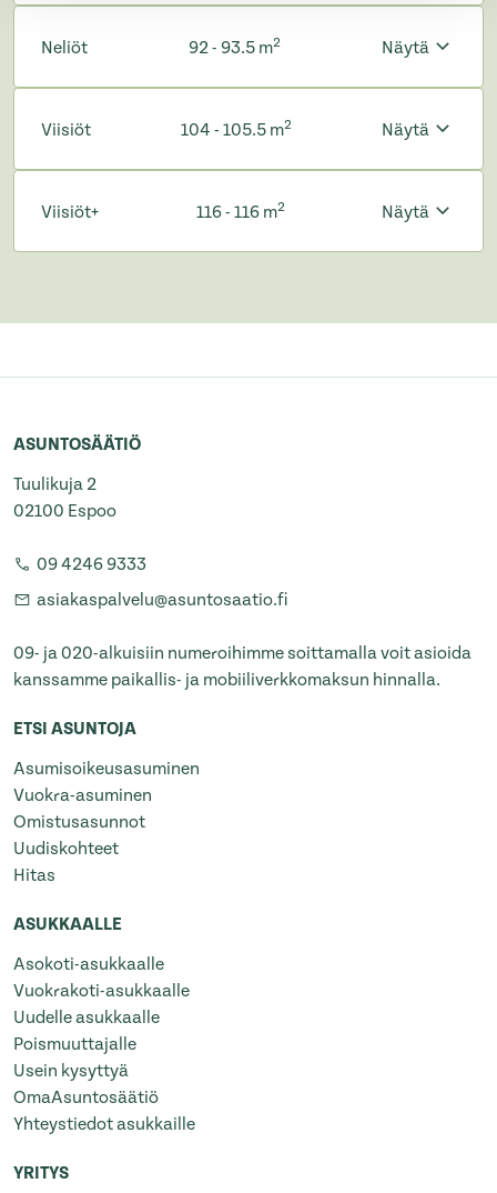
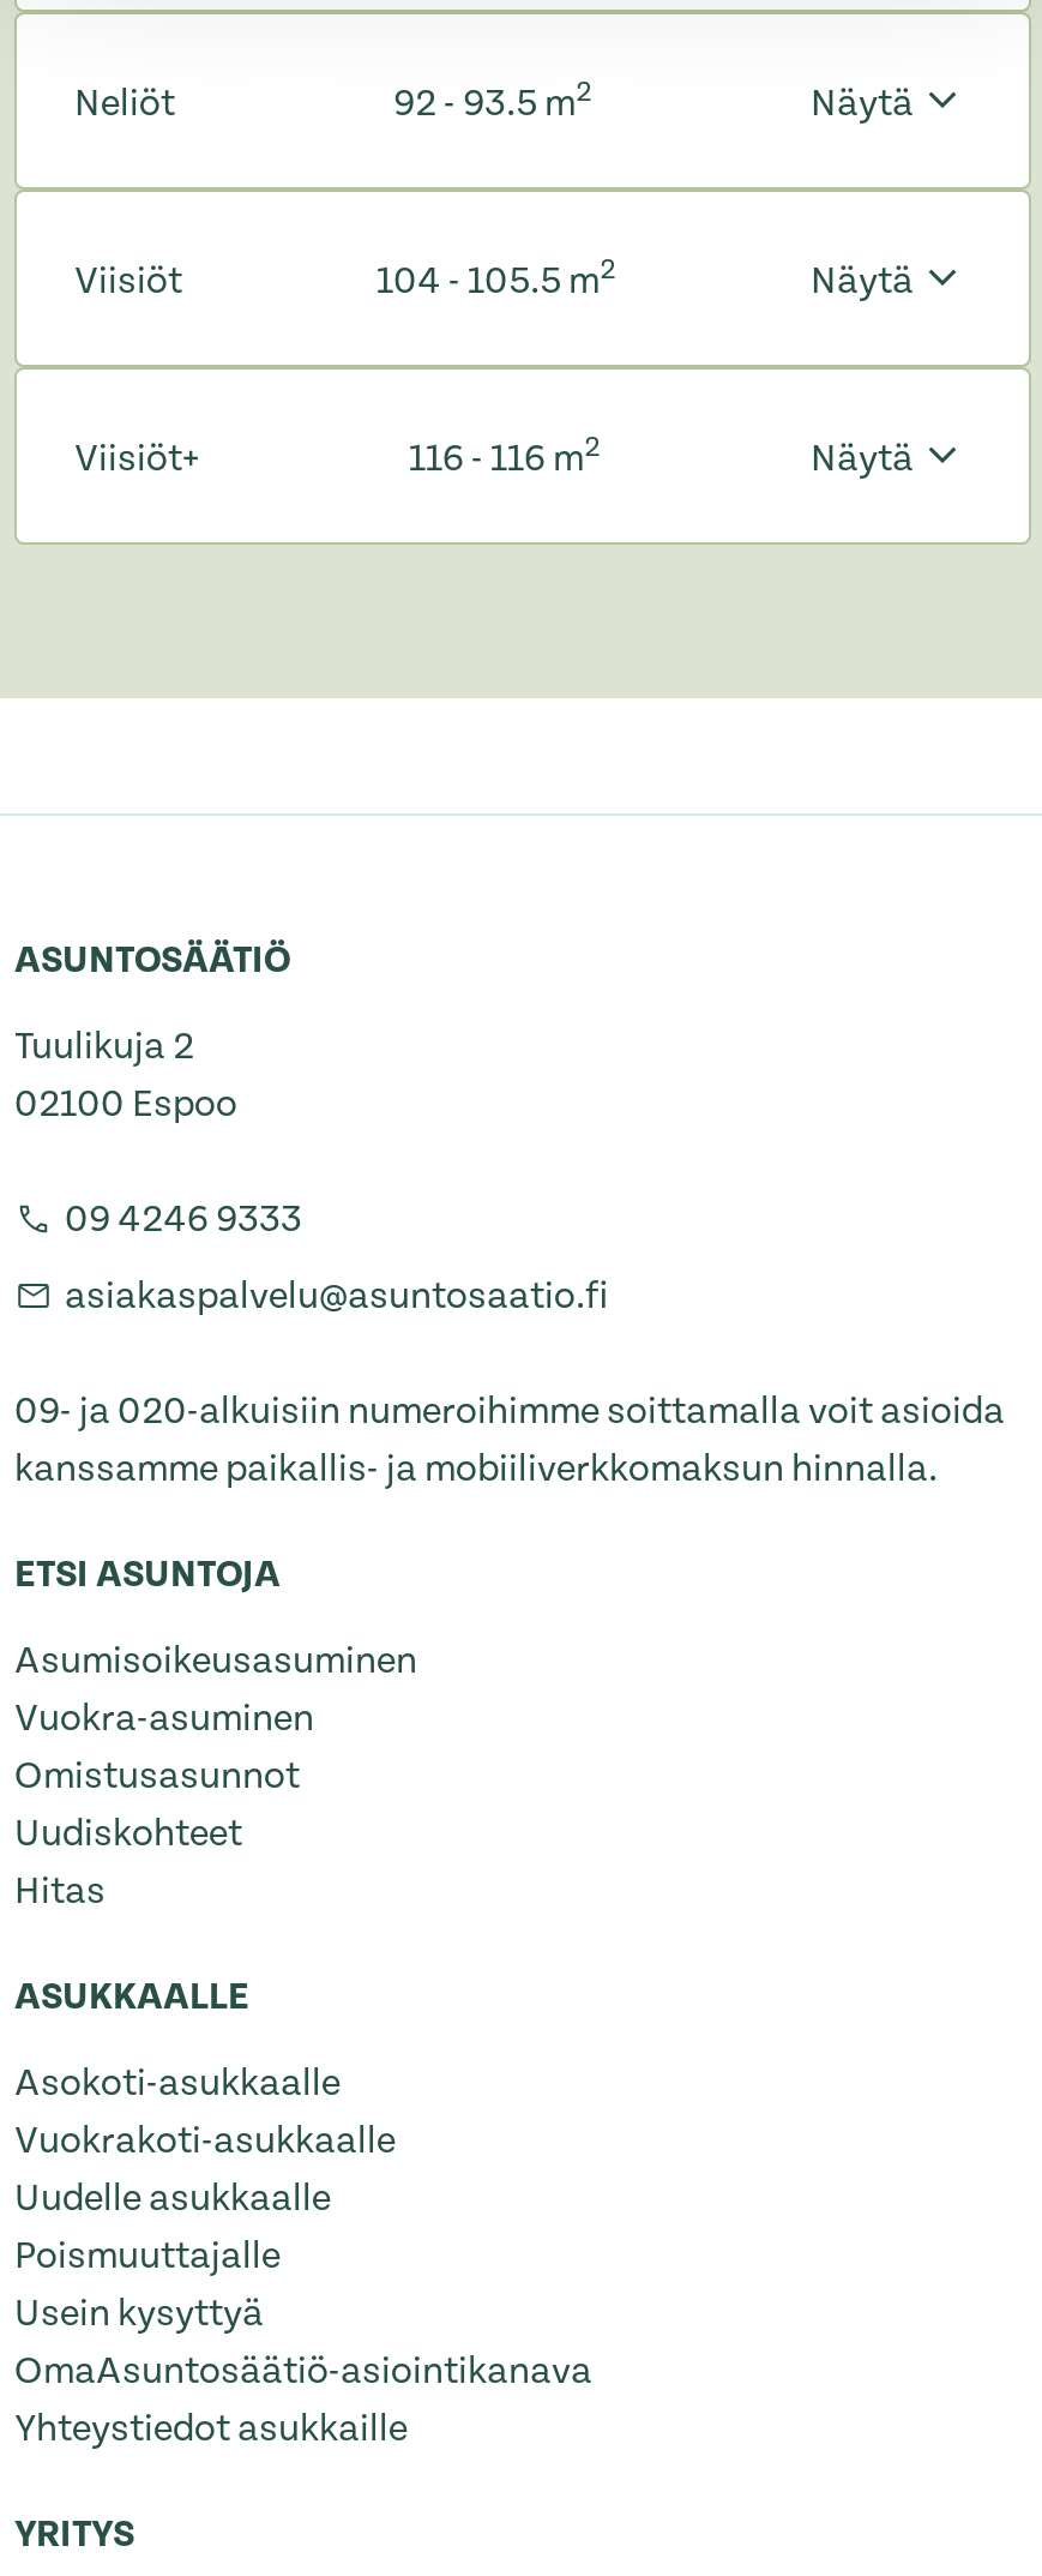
- OmaAsuntosäätiö
+ OmaAsuntosäätiö-asiointikanava
